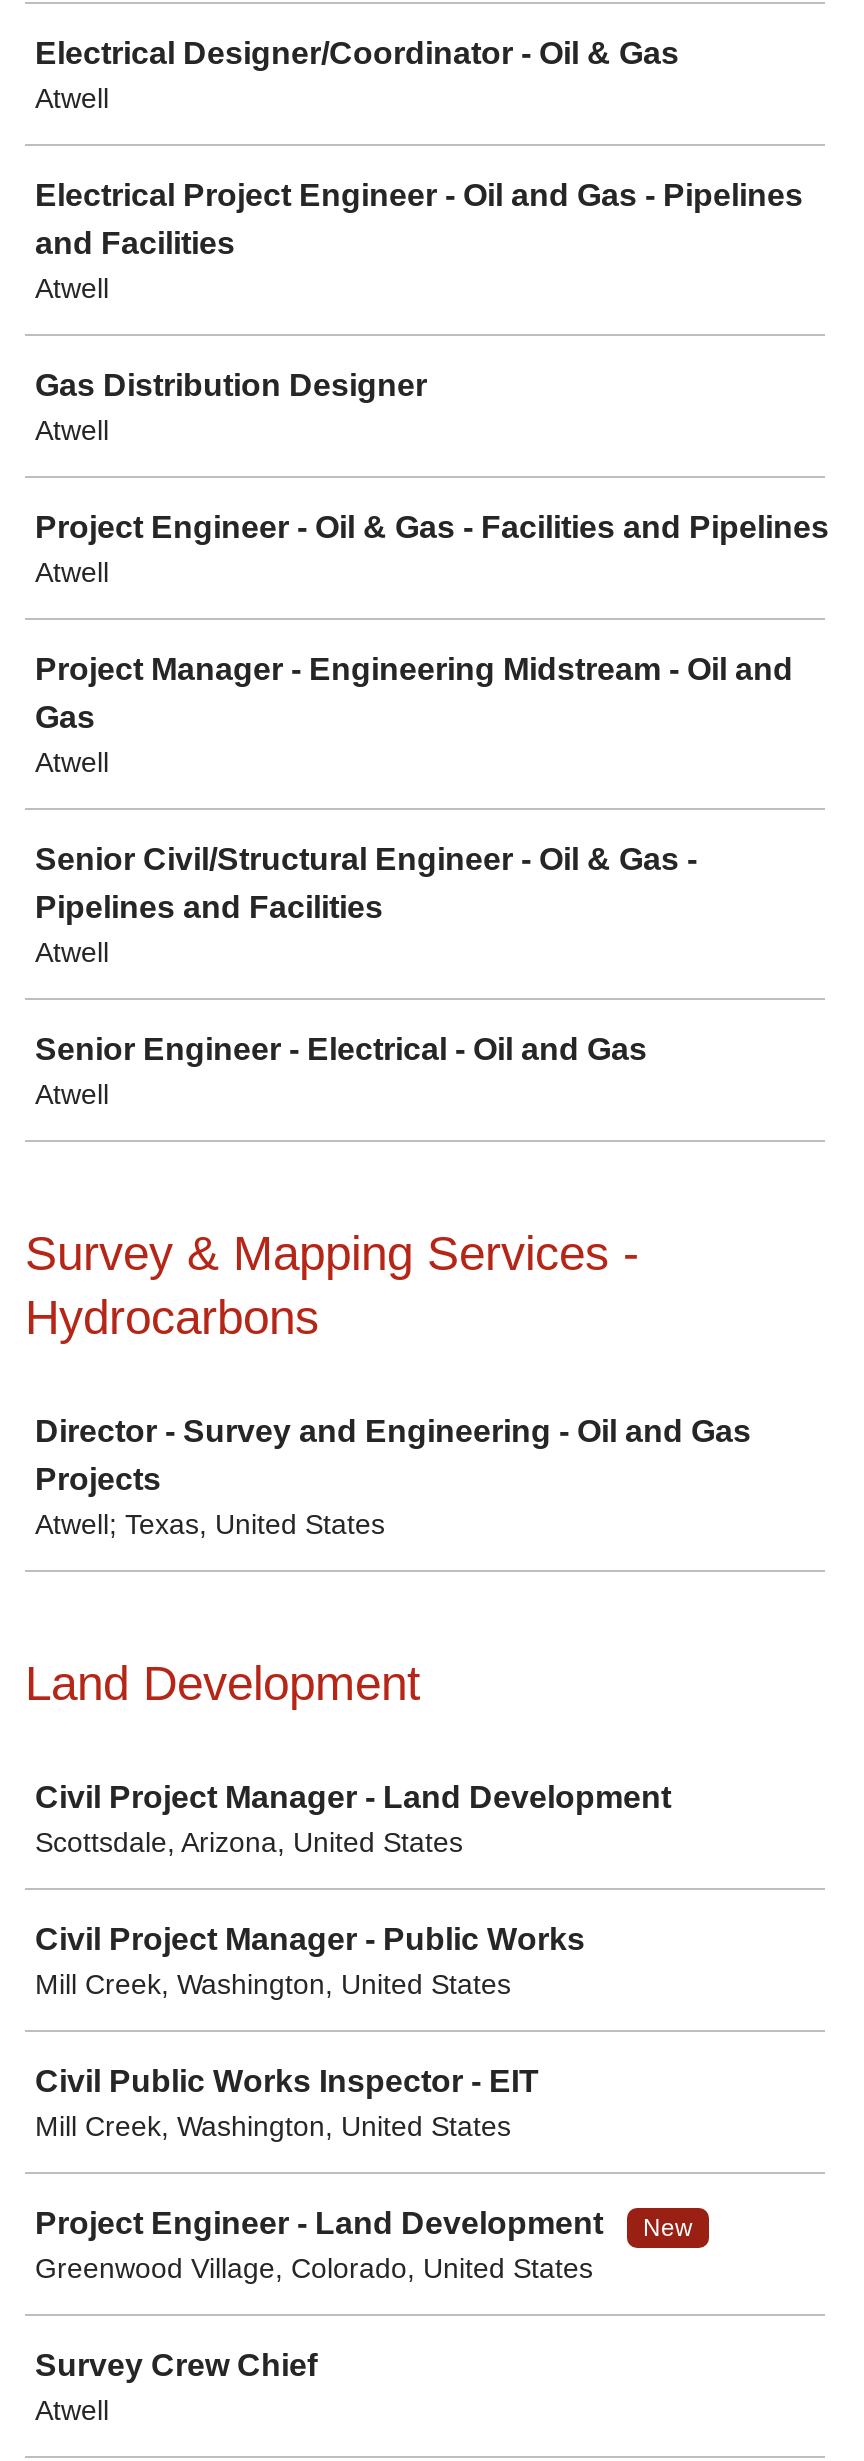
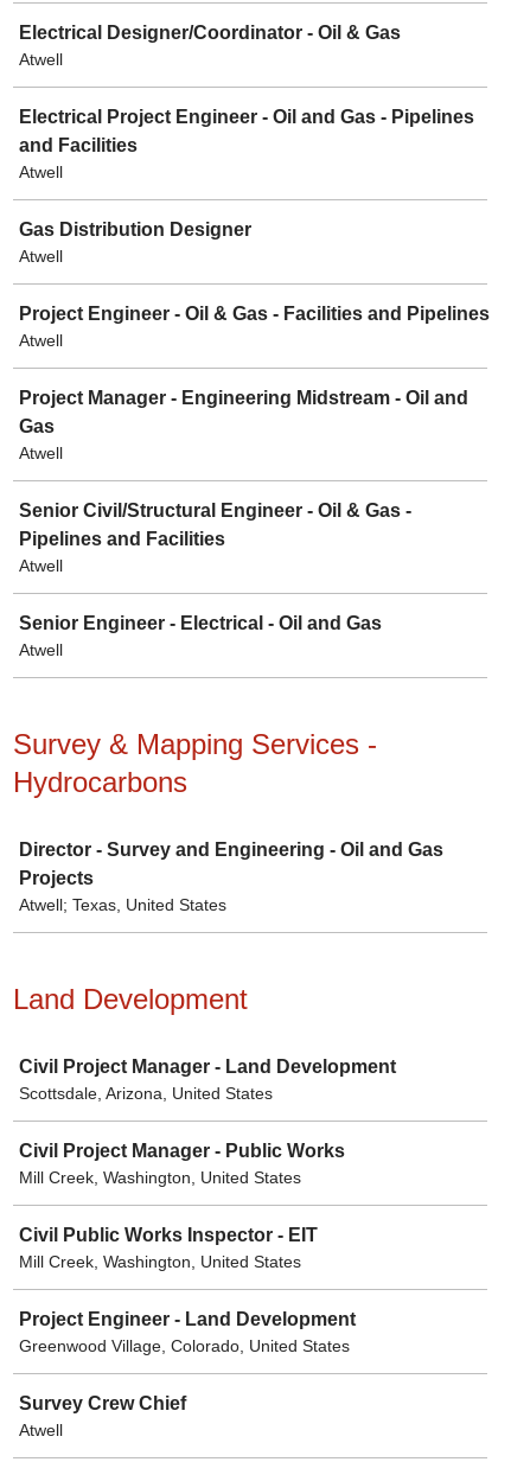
- New
